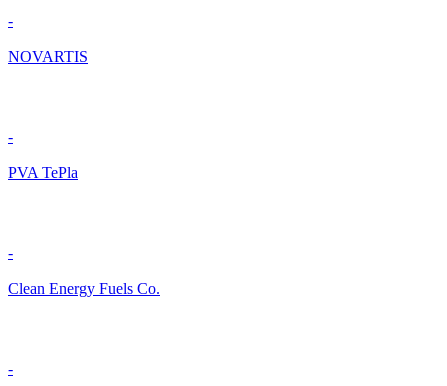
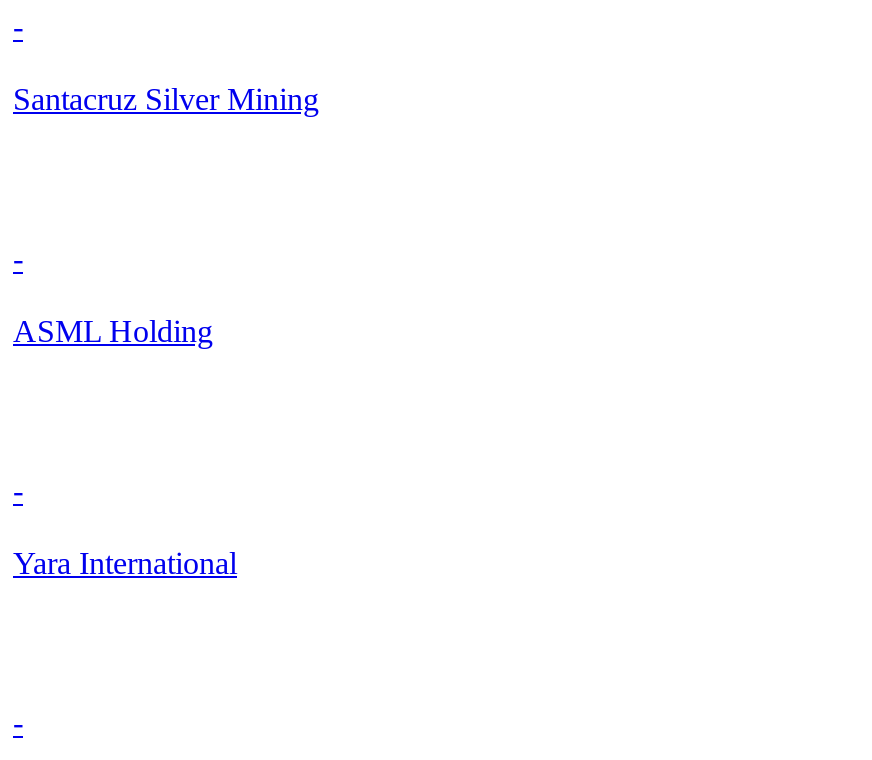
- NOVARTIS
+ Santacruz Silver Mining

- PVA TePla
+ ASML Holding

- Clean Energy Fuels Co.
+ Yara International
